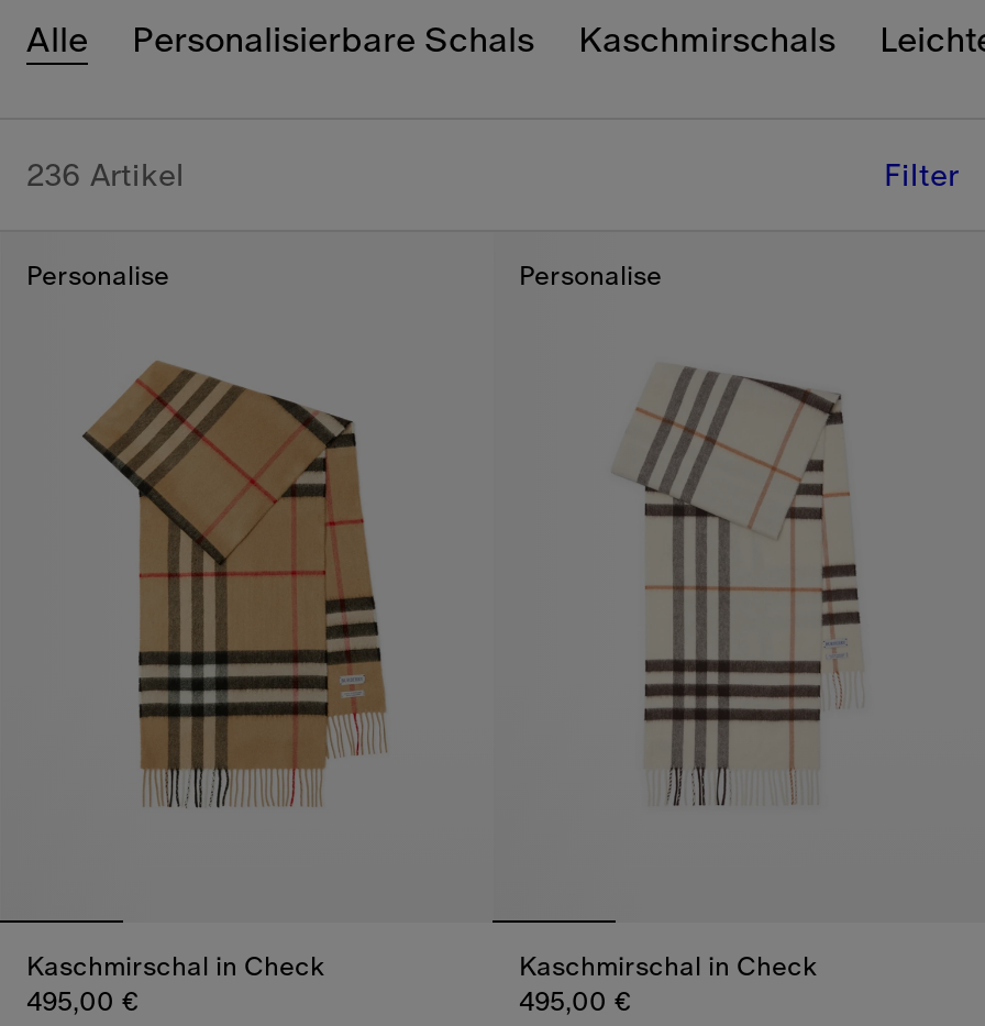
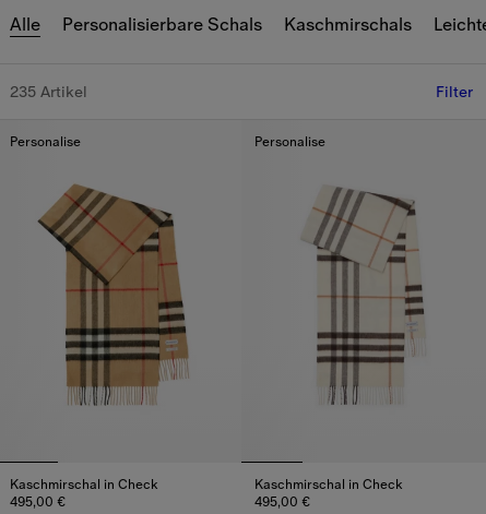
- 236 Artikel
+ 235 Artikel
